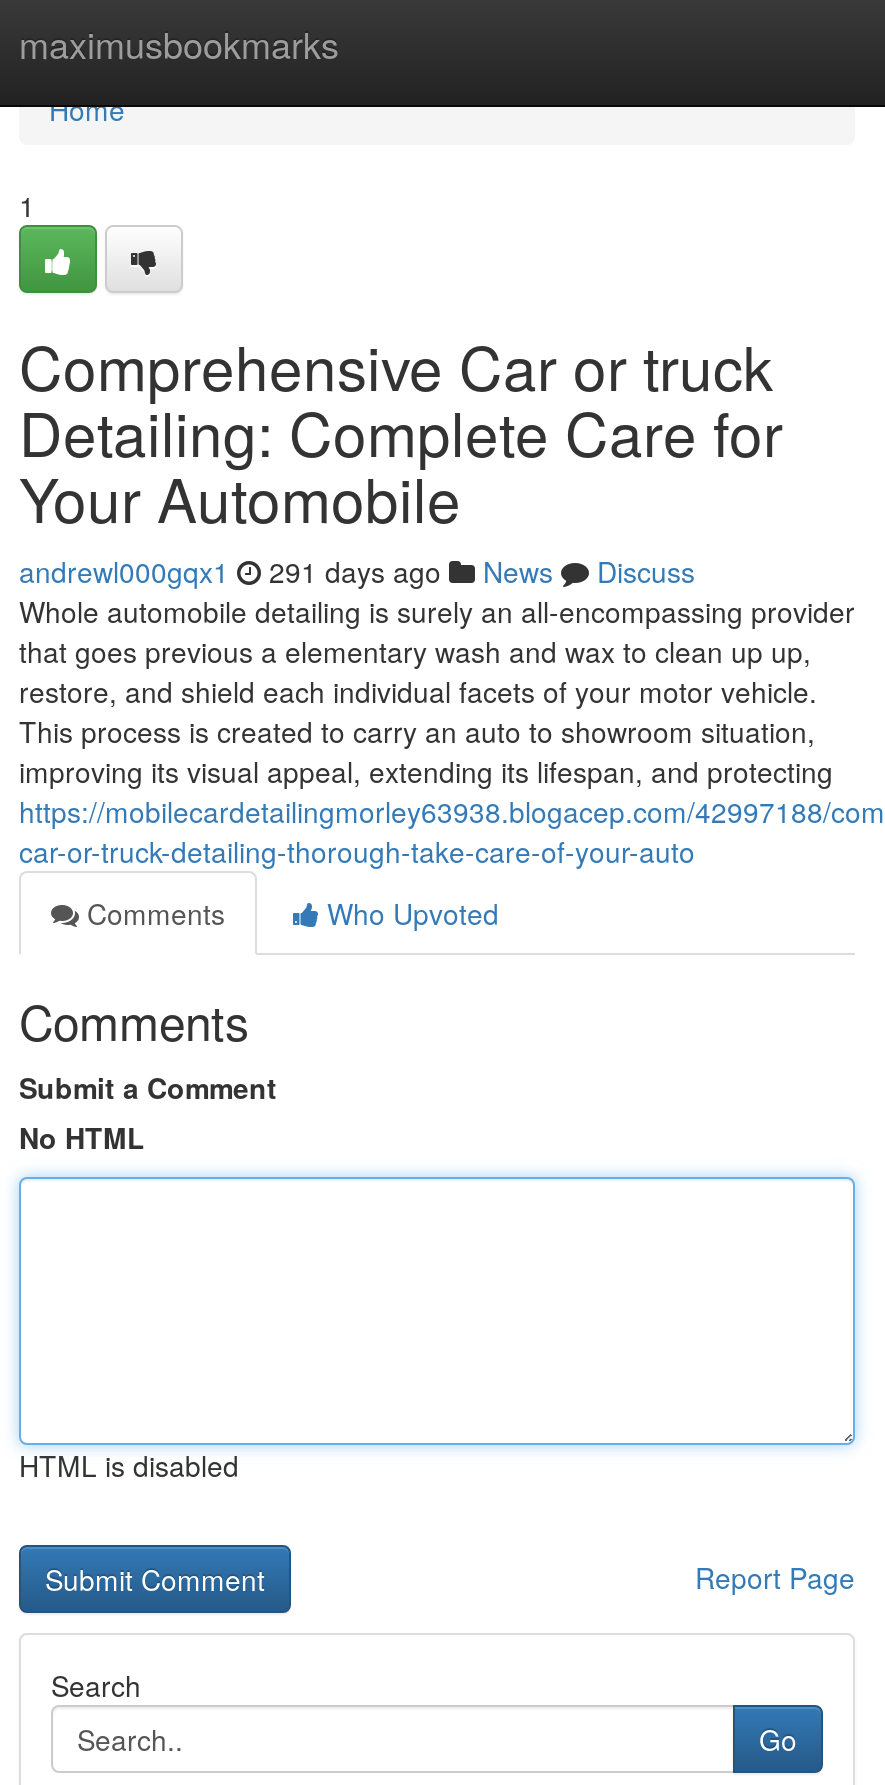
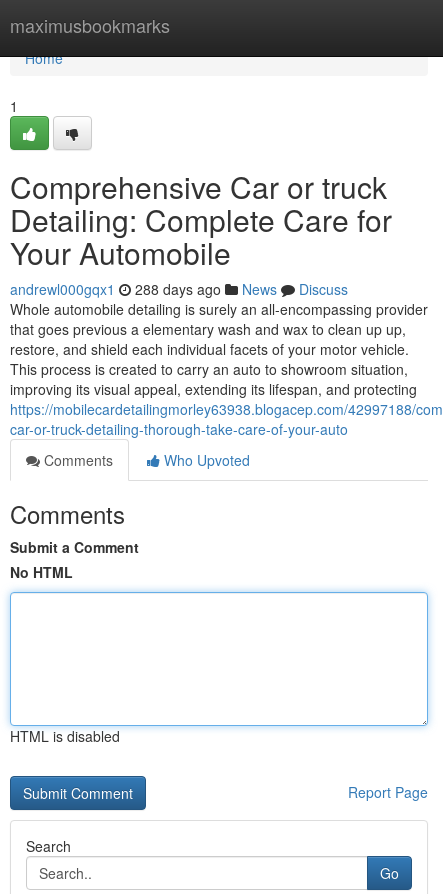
- andrewl000gqx1 291 days ago News Discuss
+ andrewl000gqx1 288 days ago News Discuss
